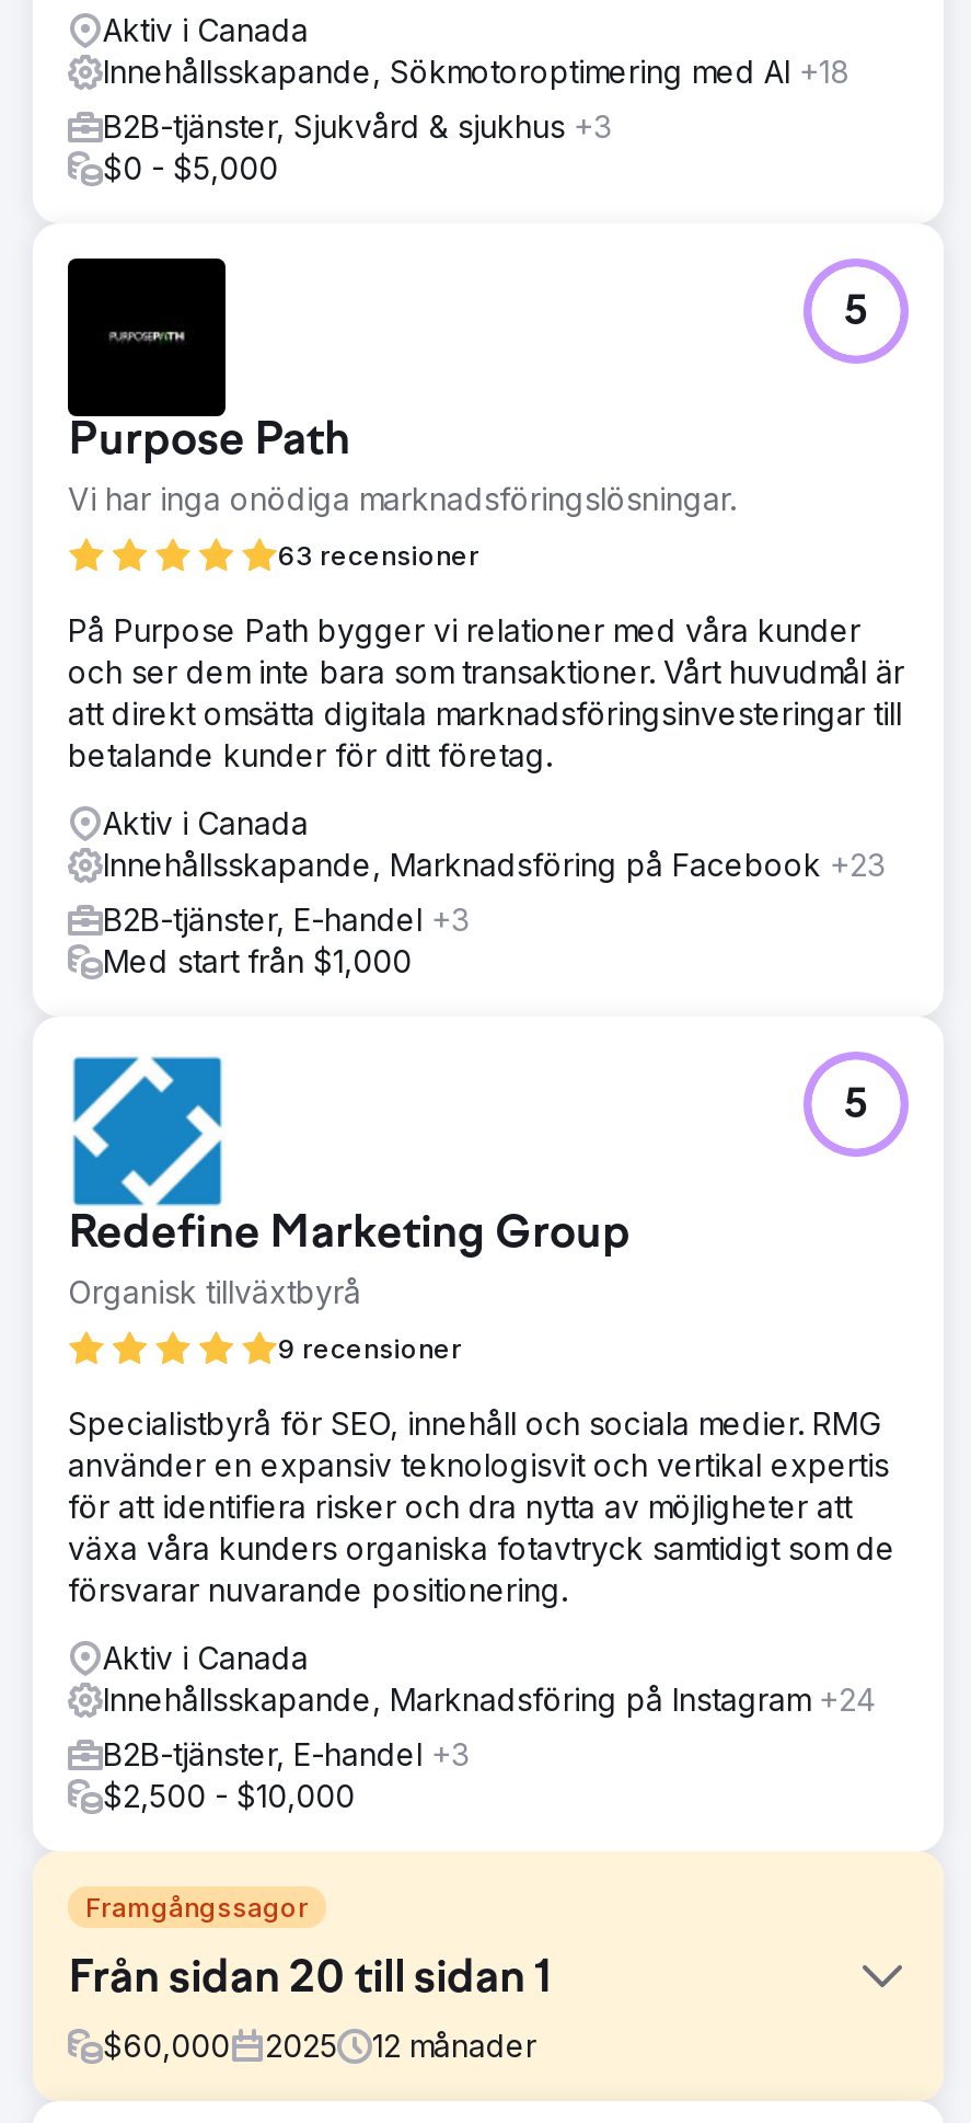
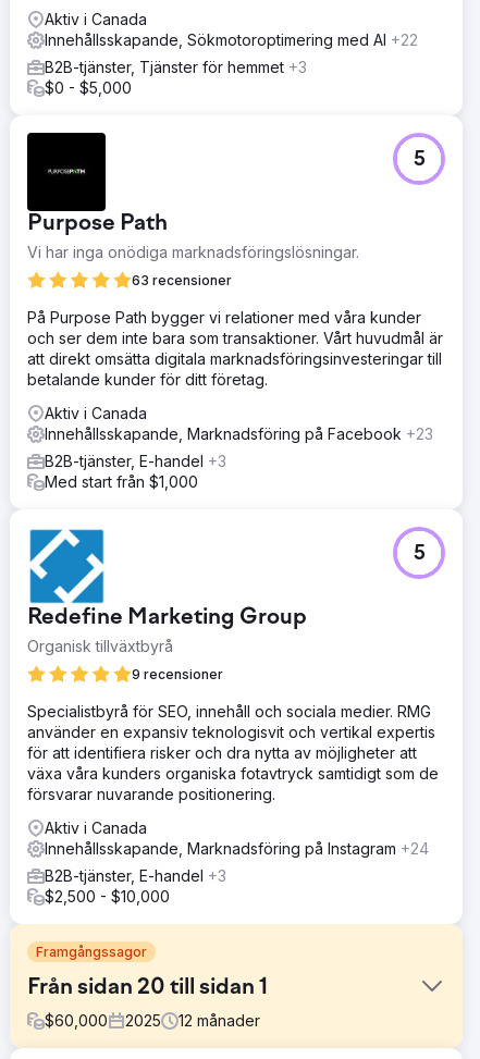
- Innehållsskapande, Sökmotoroptimering med AI +18
+ Innehållsskapande, Sökmotoroptimering med AI +22

- B2B-tjänster, Sjukvård & sjukhus +3
+ B2B-tjänster, Tjänster för hemmet +3
